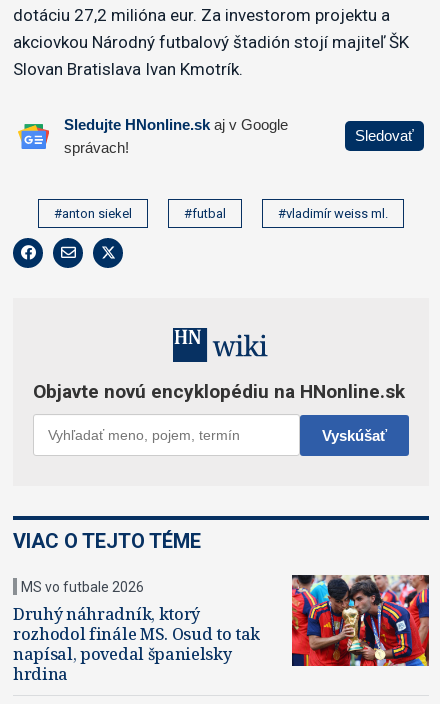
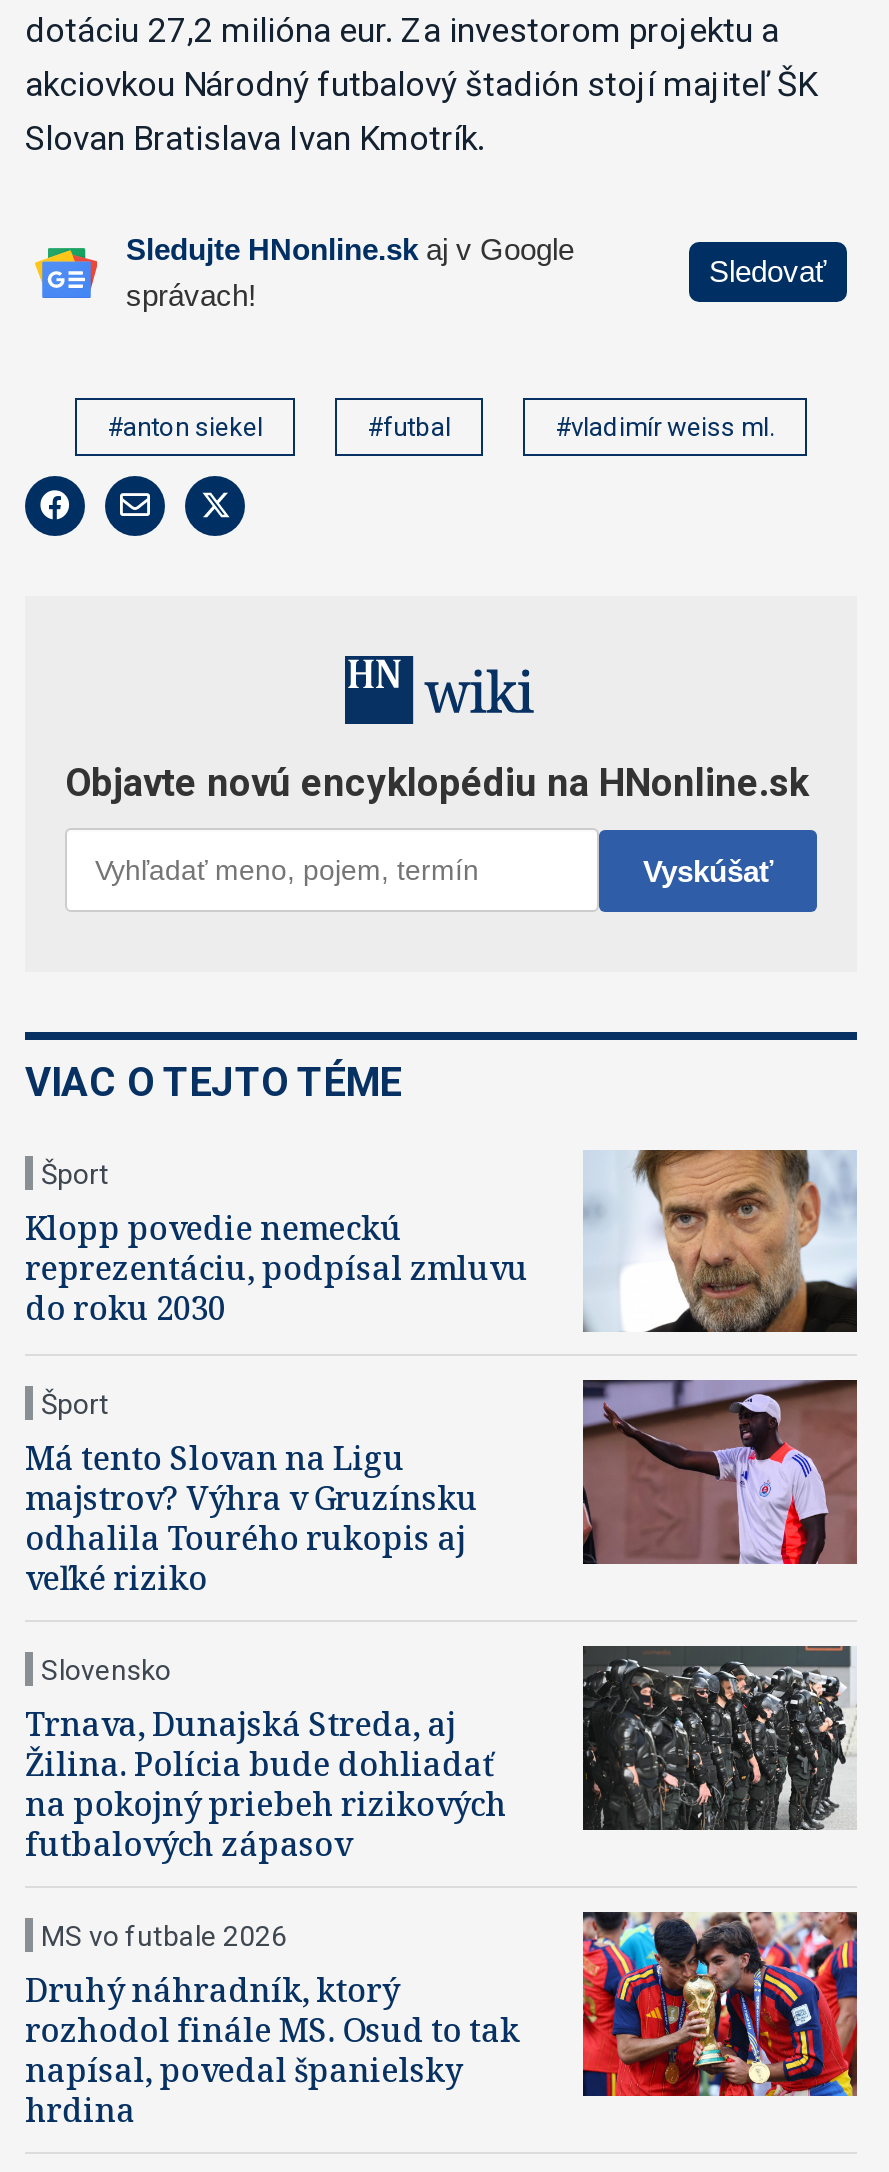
+ [image]
+ Klopp povedie nemeckú
+ reprezentáciu, podpísal zmluvu
+ do roku 2030

+ Má tento Slovan na Ligu
+ majstrov? Výhra v Gruzínsku
+ odhalila Tourého rukopis aj
+ veľké riziko

+ [image]
+ Trnava, Dunajská Streda, aj
+ Žilina. Polícia bude dohliadať
+ na pokojný priebeh rizikových
+ futbalových zápasov

+ Šport

+ Šport

+ Slovensko

+ [image]
